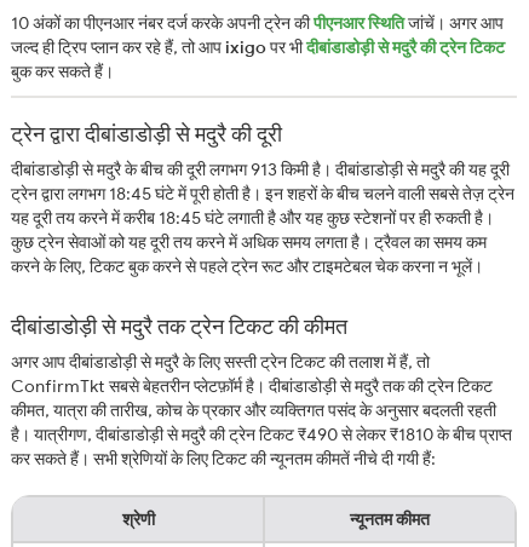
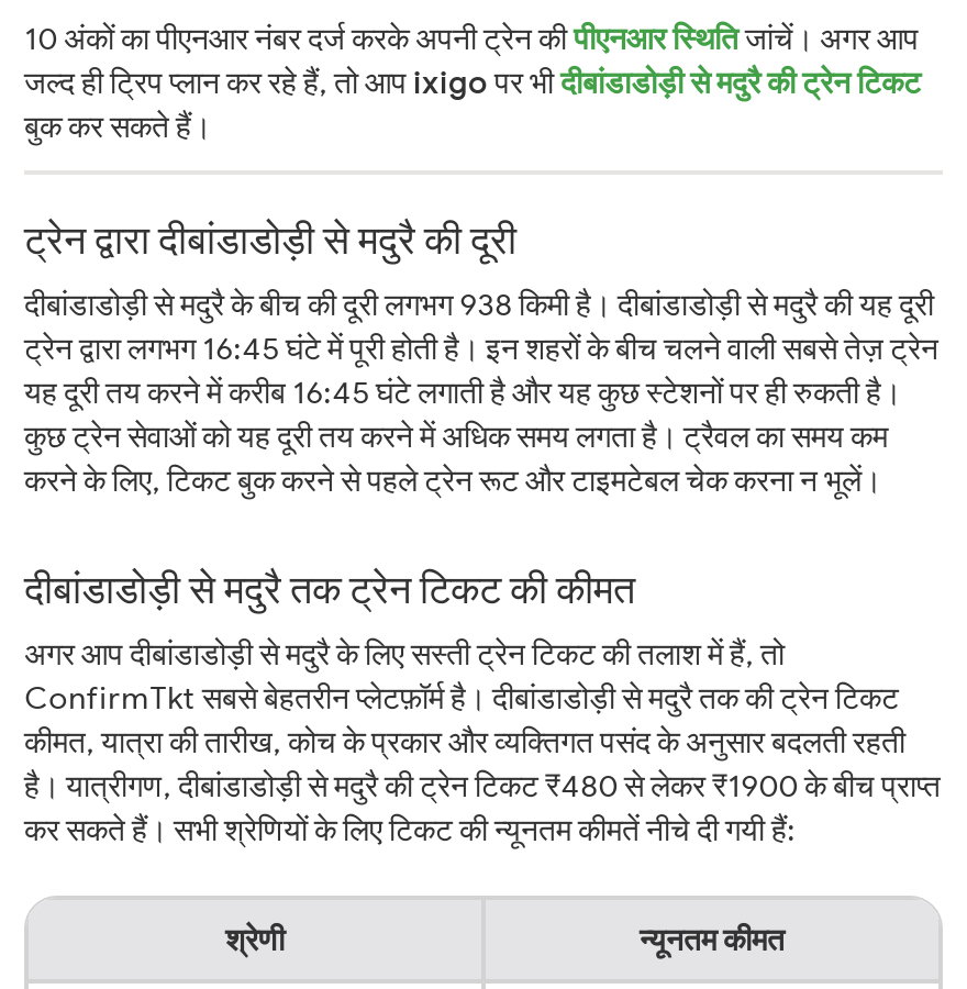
- दीबांडाडोड़ी से मदुरै के बीच की दूरी लगभग 913 किमी है। दीबांडाडोड़ी से मदुरै की यह दूरी
+ दीबांडाडोड़ी से मदुरै के बीच की दूरी लगभग 938 किमी है। दीबांडाडोड़ी से मदुरै की यह दूरी

- ट्रेन द्वारा लगभग 18:45 घंटे में पूरी होती है। इन शहरों के बीच चलने वाली सबसे तेज़ ट्रेन
+ ट्रेन द्वारा लगभग 16:45 घंटे में पूरी होती है। इन शहरों के बीच चलने वाली सबसे तेज़ ट्रेन

- यह दूरी तय करने में करीब 18:45 घंटे लगाती है और यह कुछ स्टेशनों पर ही रुकती है।
+ यह दूरी तय करने में करीब 16:45 घंटे लगाती है और यह कुछ स्टेशनों पर ही रुकती है।

- है। यात्रीगण, दीबांडाडोड़ी से मदुरै की ट्रेन टिकट ₹490 से लेकर ₹1810 के बीच प्राप्त
+ है। यात्रीगण, दीबांडाडोड़ी से मदुरै की ट्रेन टिकट ₹480 से लेकर ₹1900 के बीच प्राप्त
